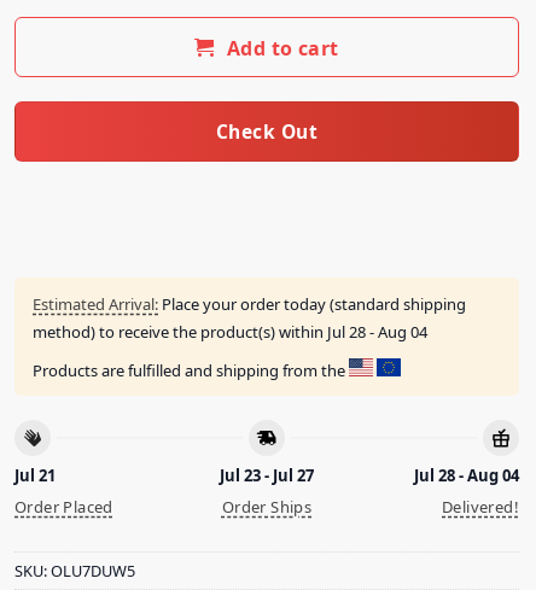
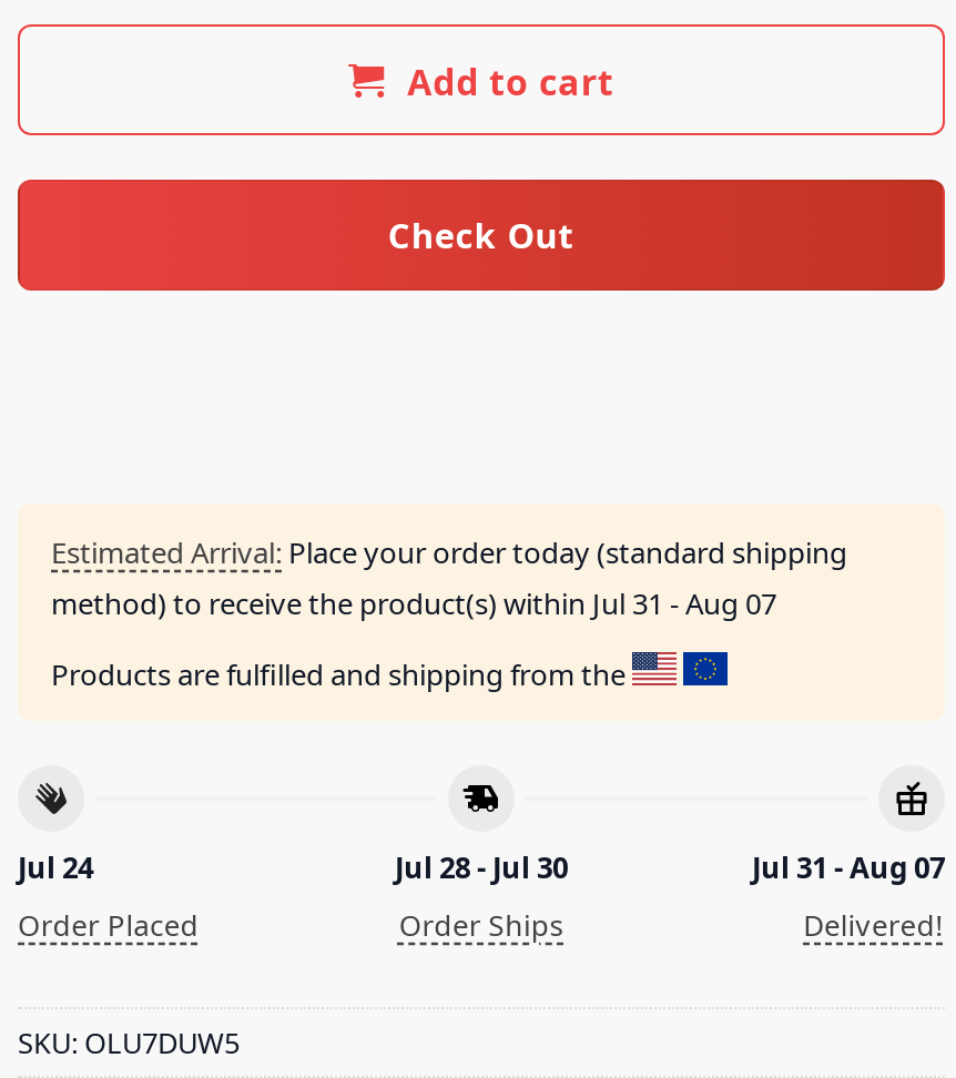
- method) to receive the product(s) within Jul 28 - Aug 04
+ method) to receive the product(s) within Jul 31 - Aug 07

- Jul 21
+ Jul 24

- Jul 23 - Jul 27
+ Jul 28 - Jul 30

- Jul 28 - Aug 04
+ Jul 31 - Aug 07
